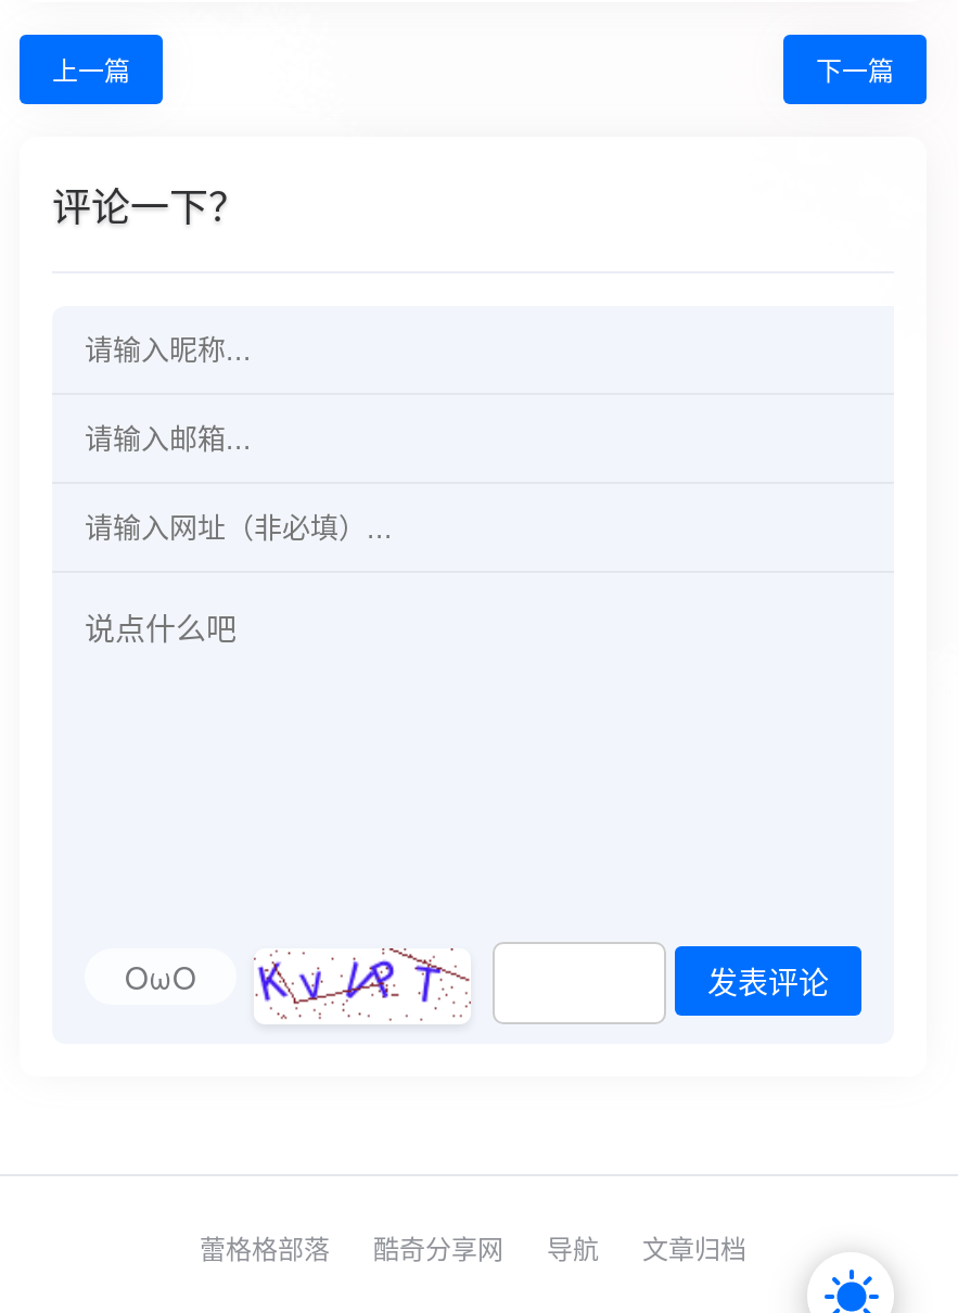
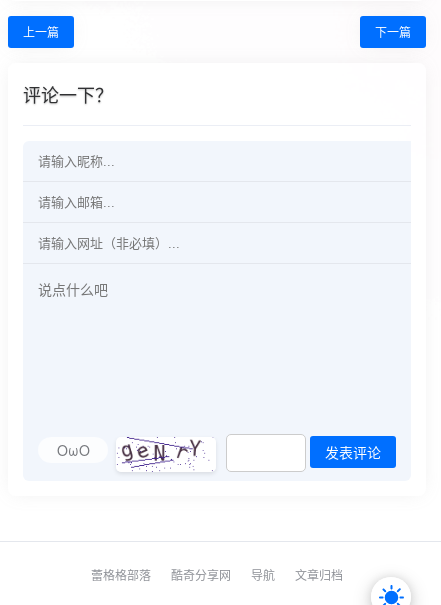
- [image]
+ [image]
